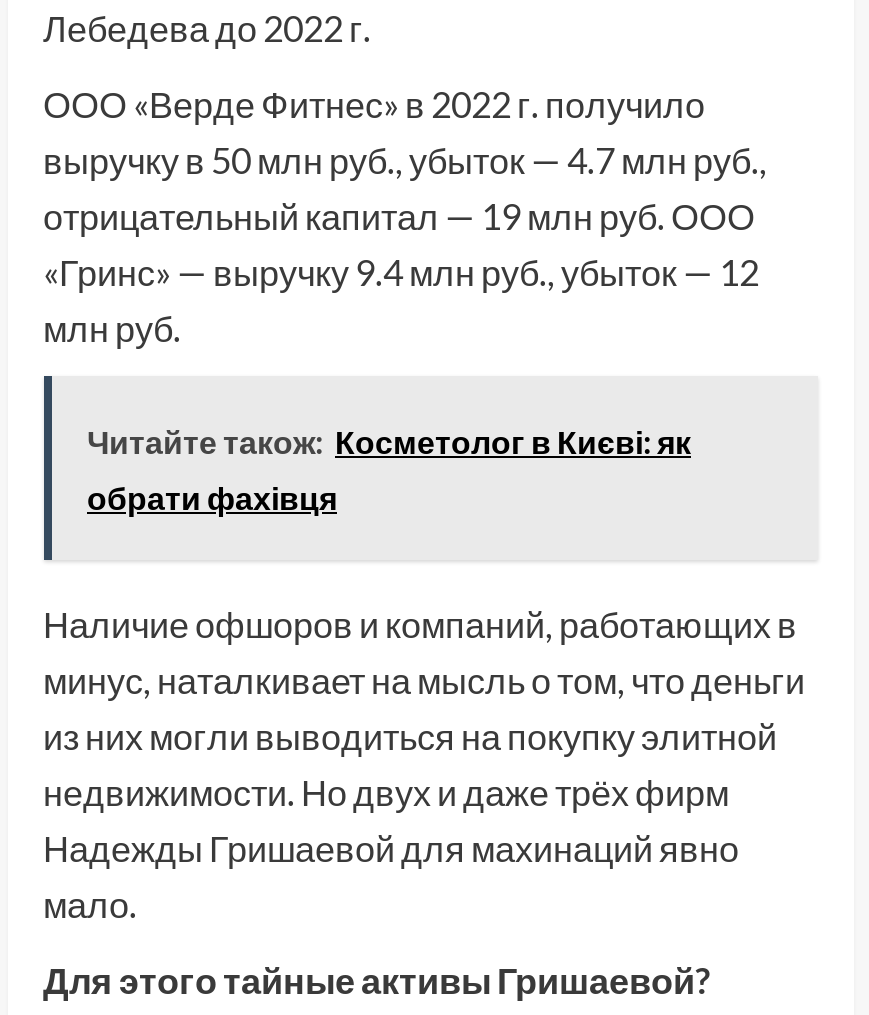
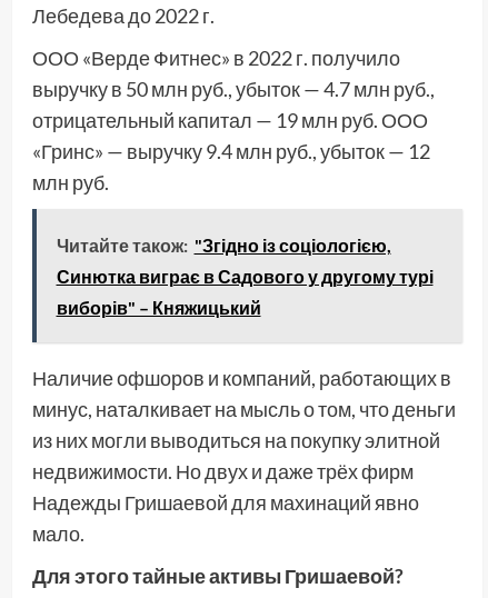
- Читайте також: Косметолог в Києві: як
- обрати фахівця
+ Читайте також: "Згідно із соціологією,
+ Синютка виграє в Садового у другому турі
+ виборів" – Княжицький
